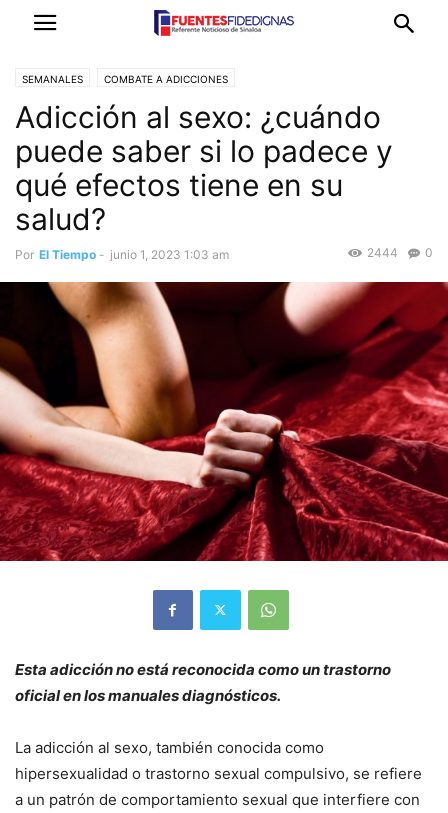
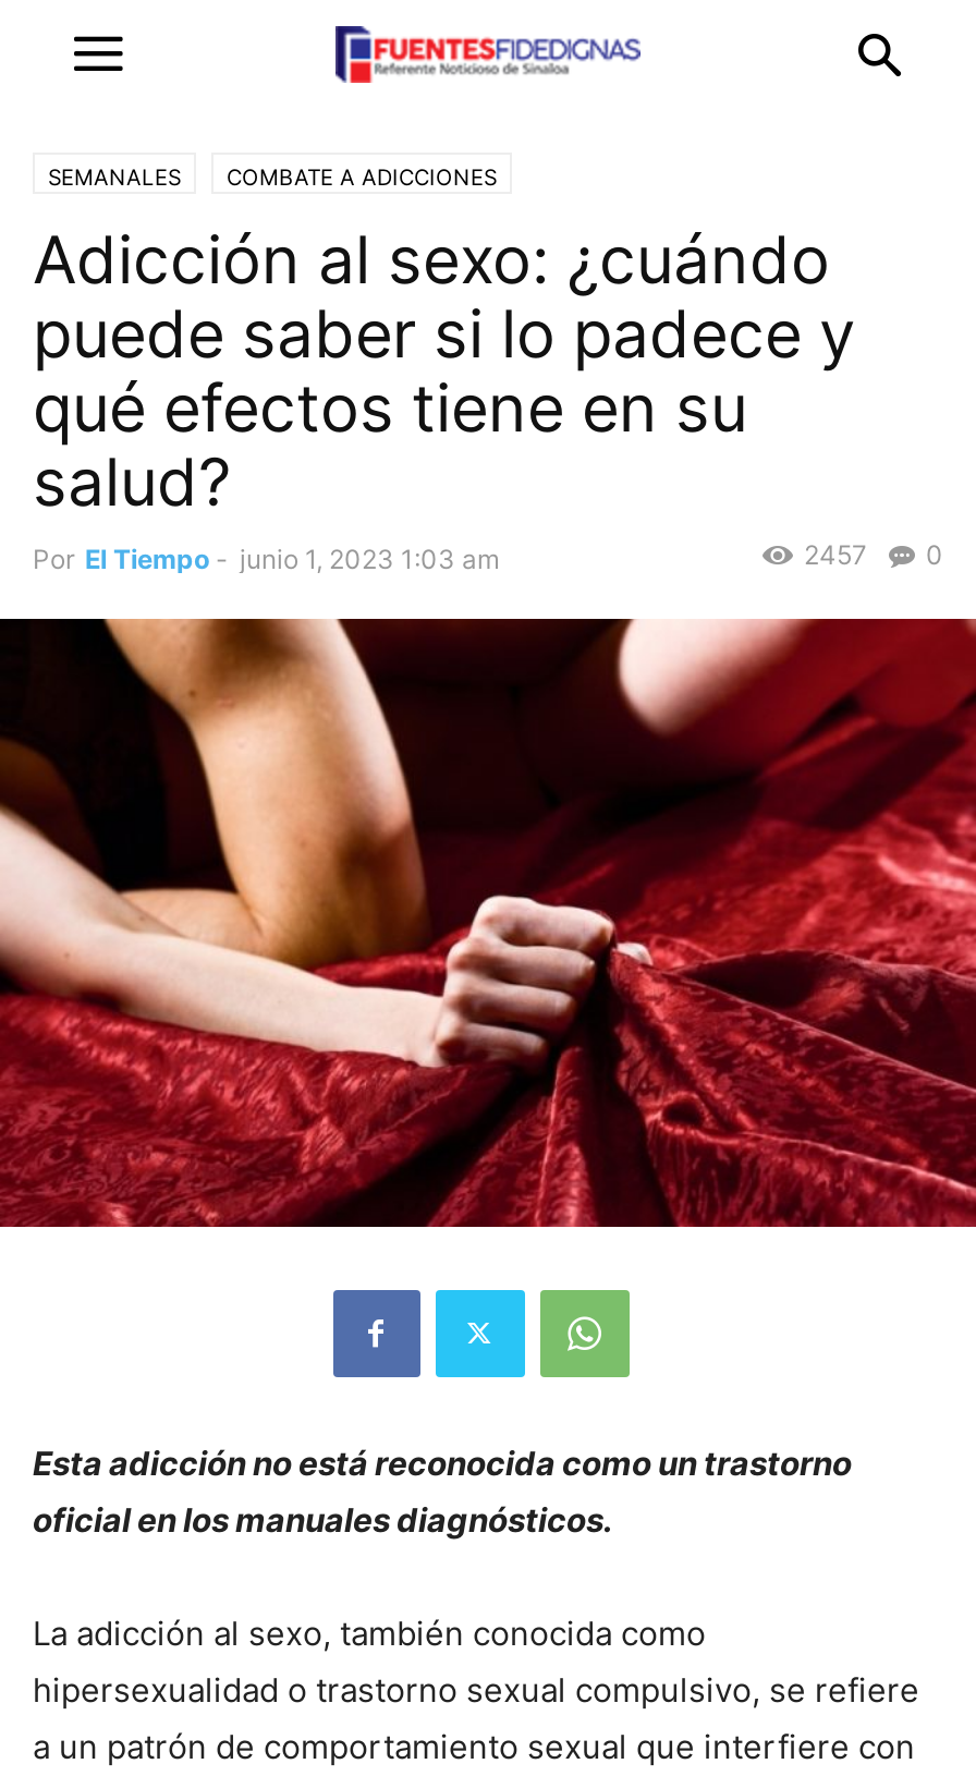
- 2444 0
+ 2457 0
